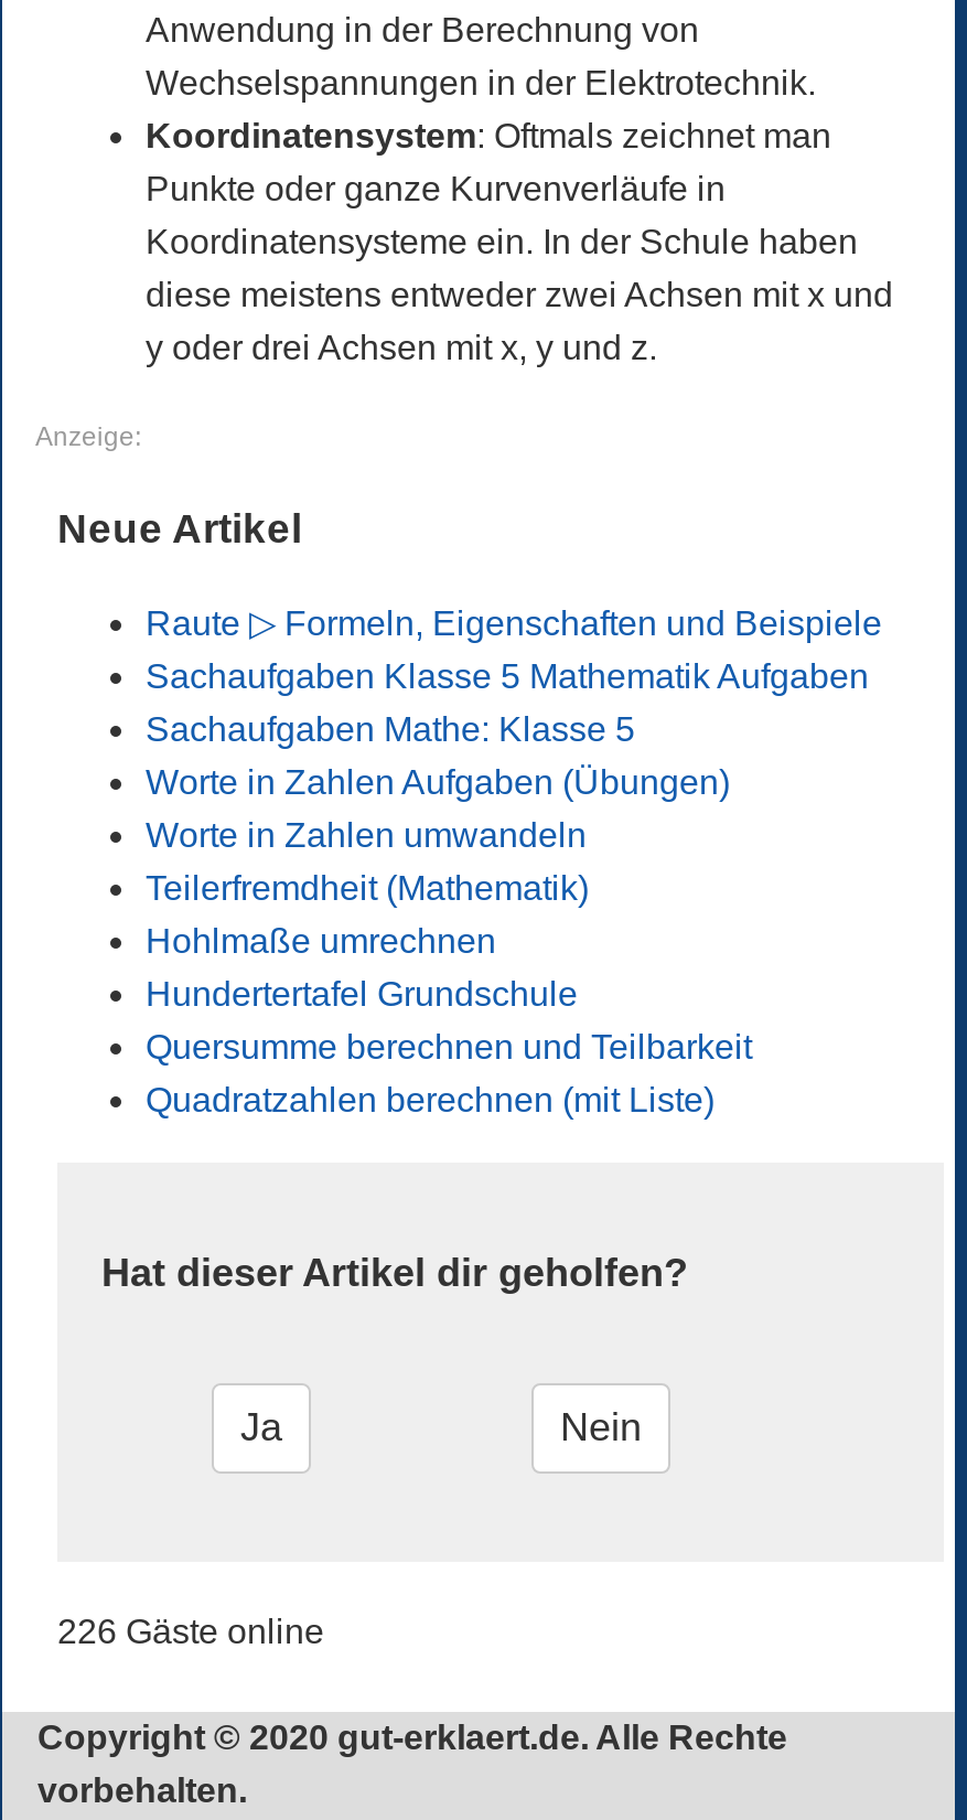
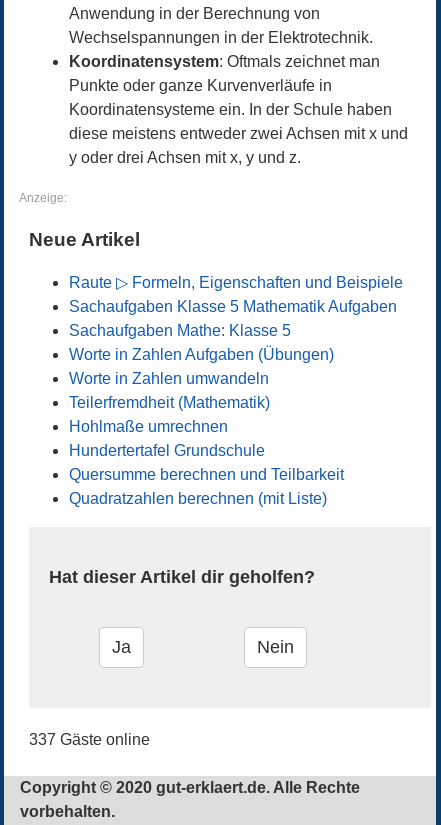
- 226 Gäste online
+ 337 Gäste online
